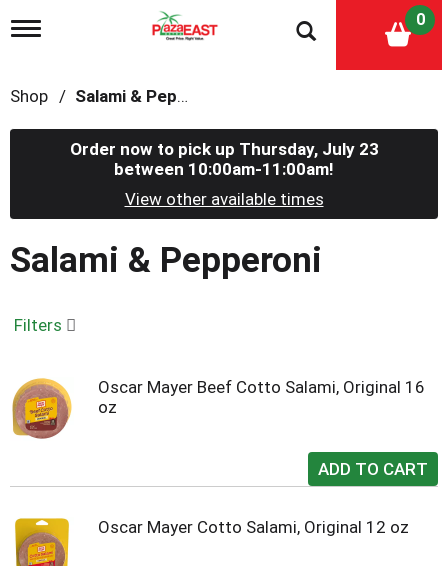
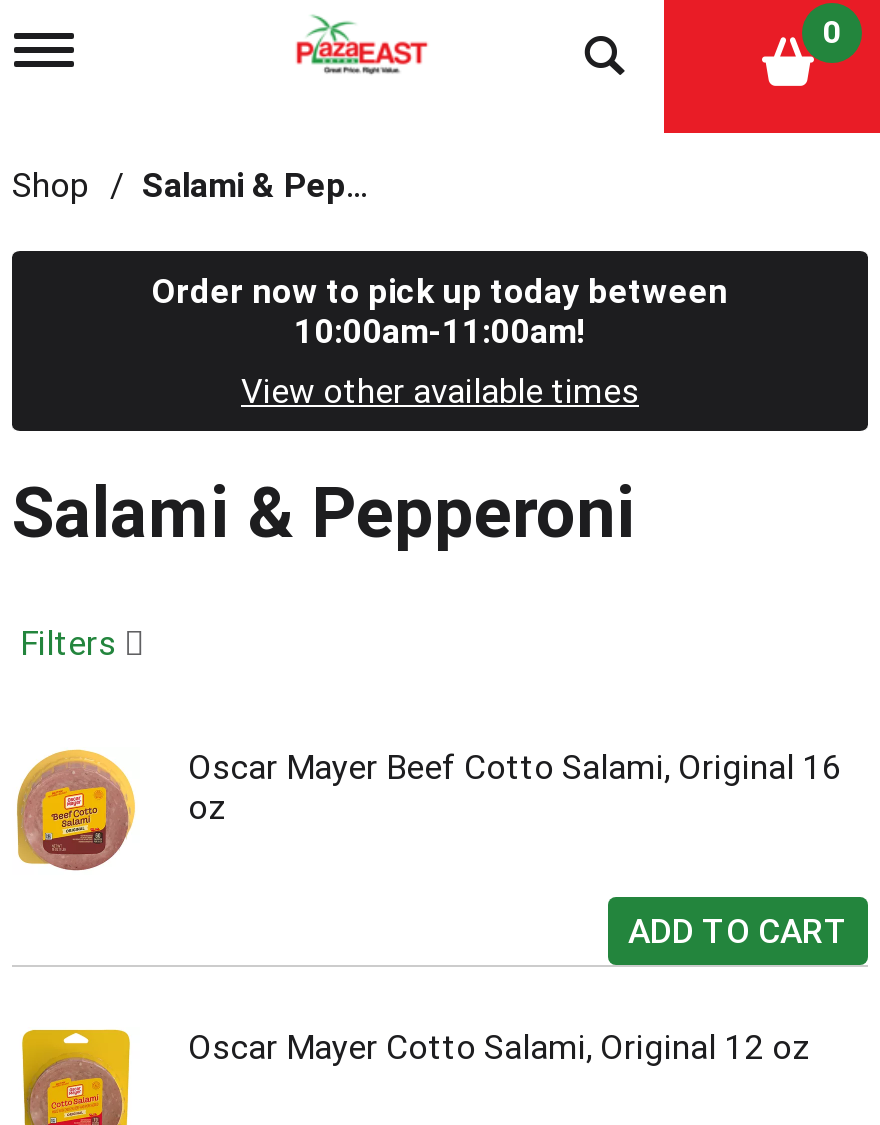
- Order now to pick up Thursday, July 23
- between 10:00am-11:00am!
+ Order now to pick up today between
+ 10:00am-11:00am!
